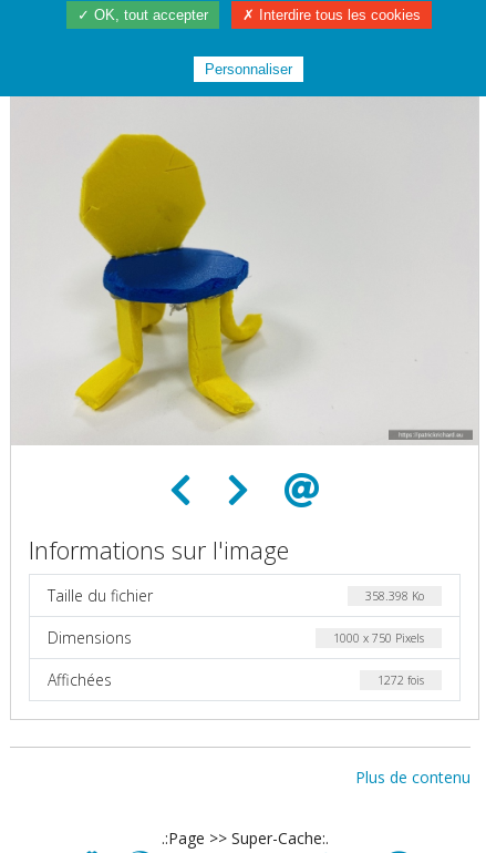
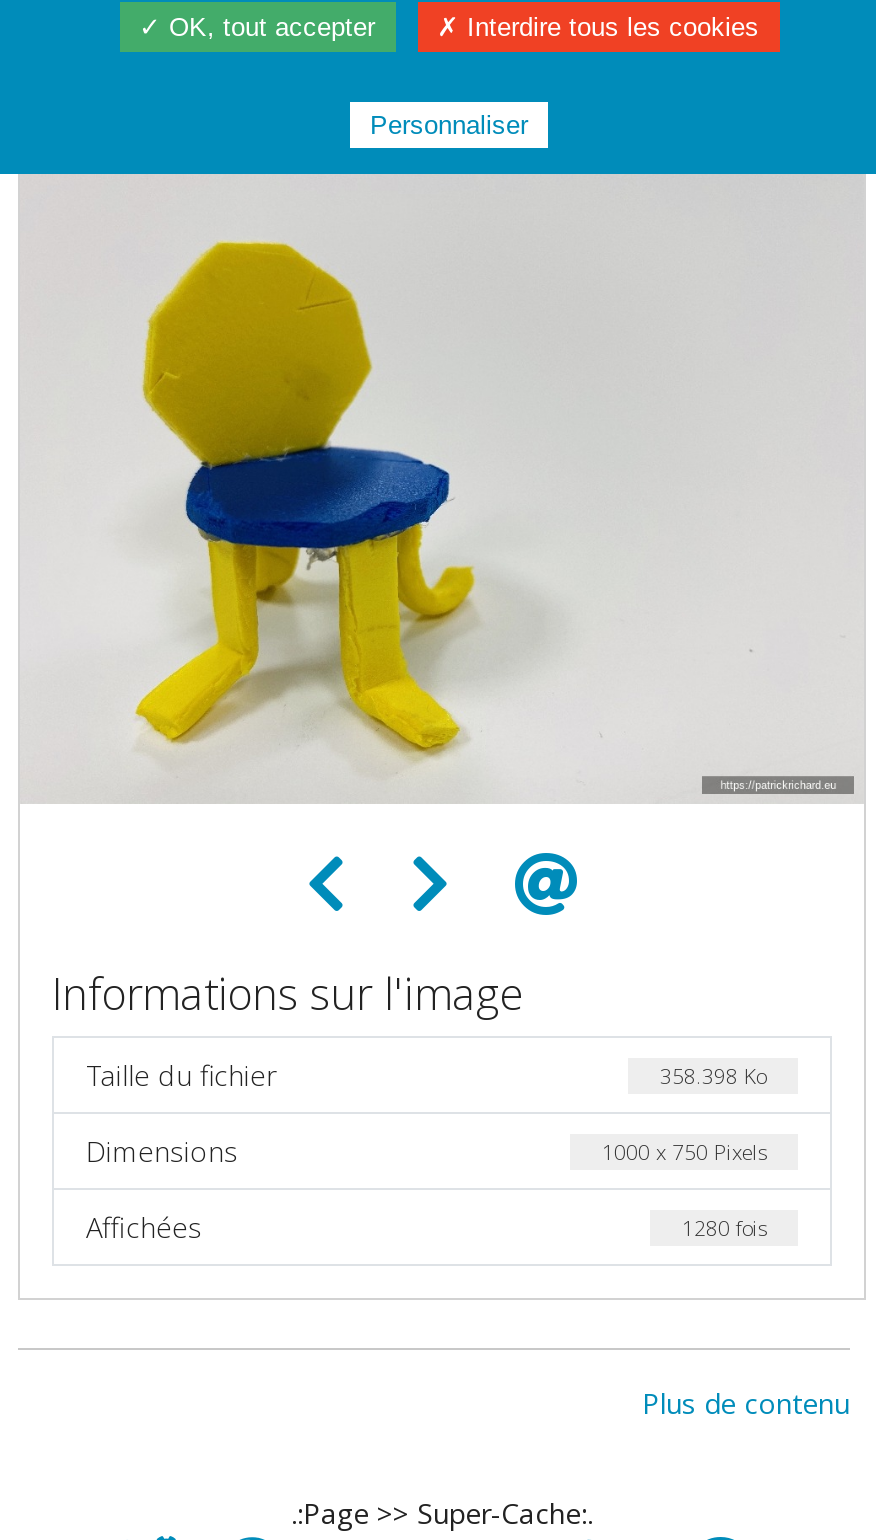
- 1272 fois
+ 1280 fois
